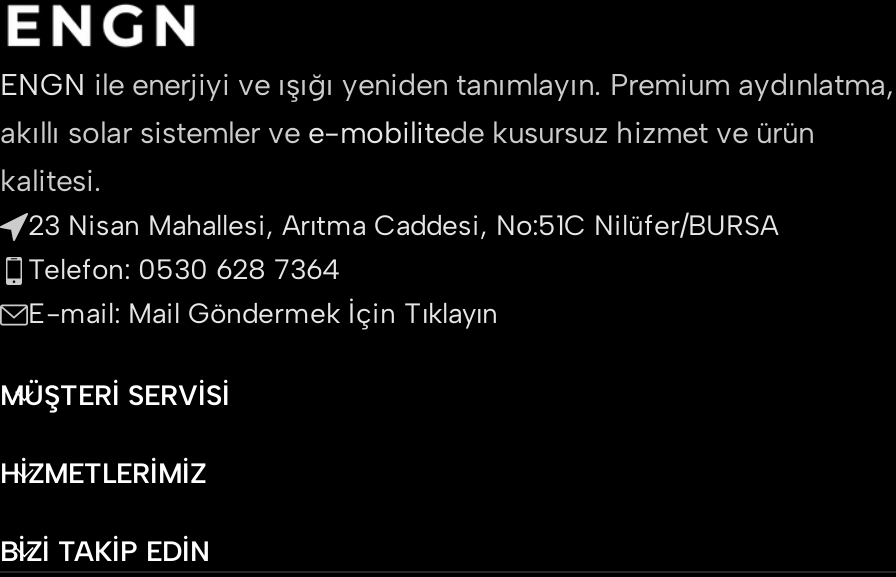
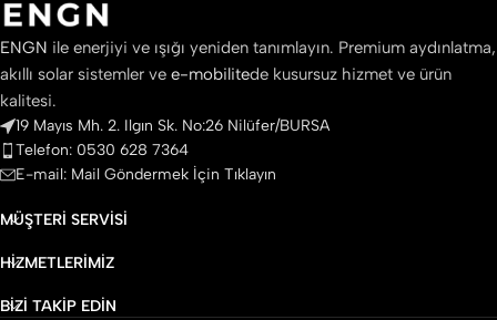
- 23 Nisan Mahallesi, Arıtma Caddesi, No:51C Nilüfer/BURSA
+ 19 Mayıs Mh. 2. Ilgın Sk. No:26 Nilüfer/BURSA
